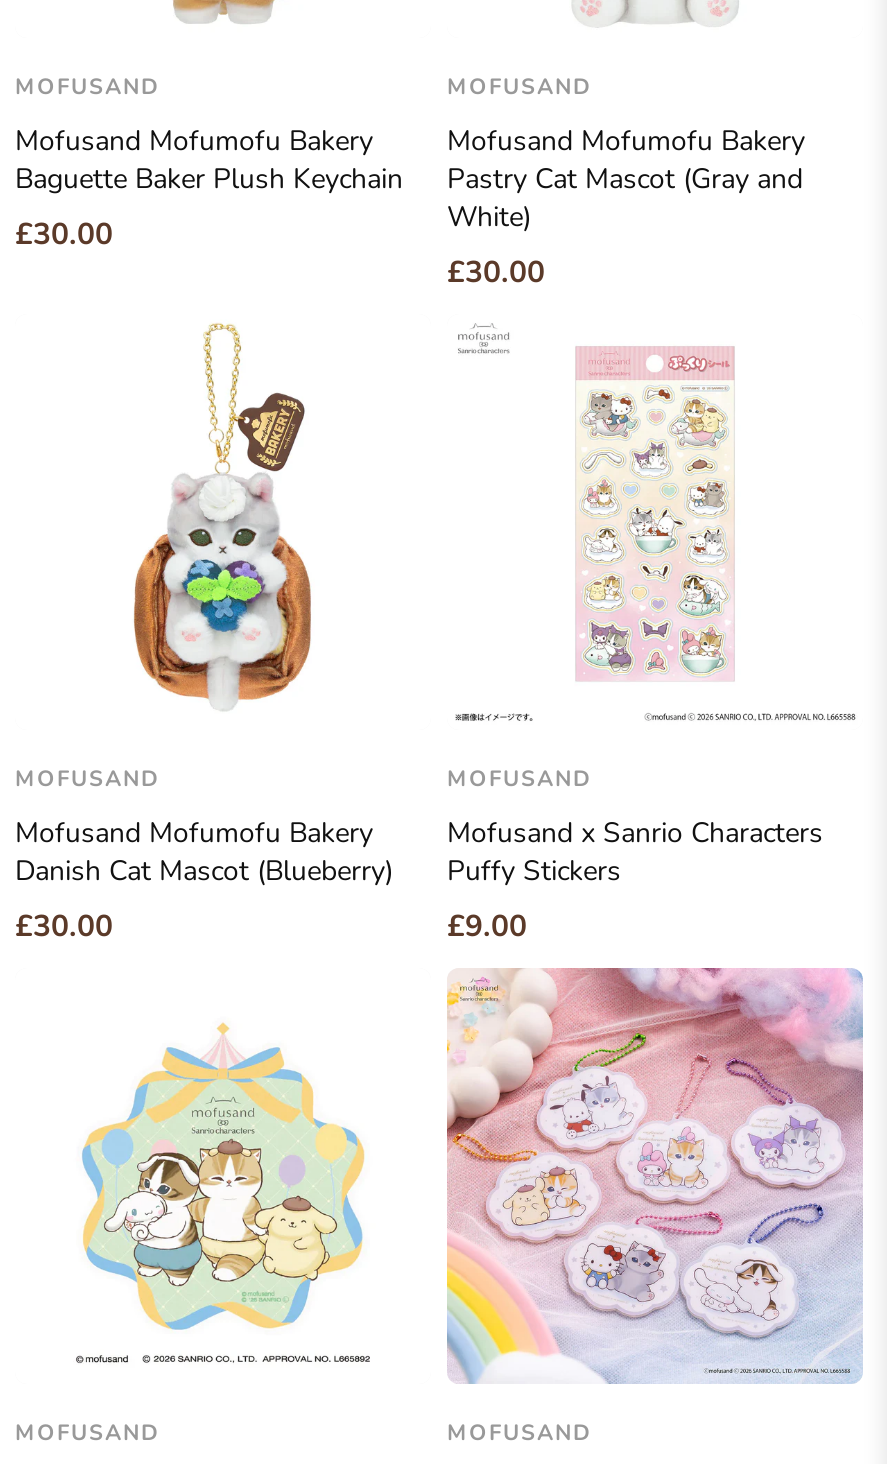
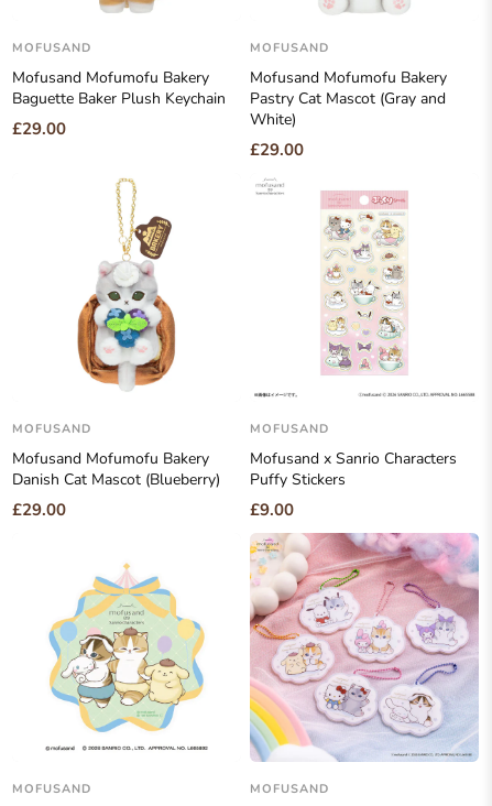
- £30.00
+ £29.00

- £30.00
+ £29.00

- £30.00
+ £29.00
